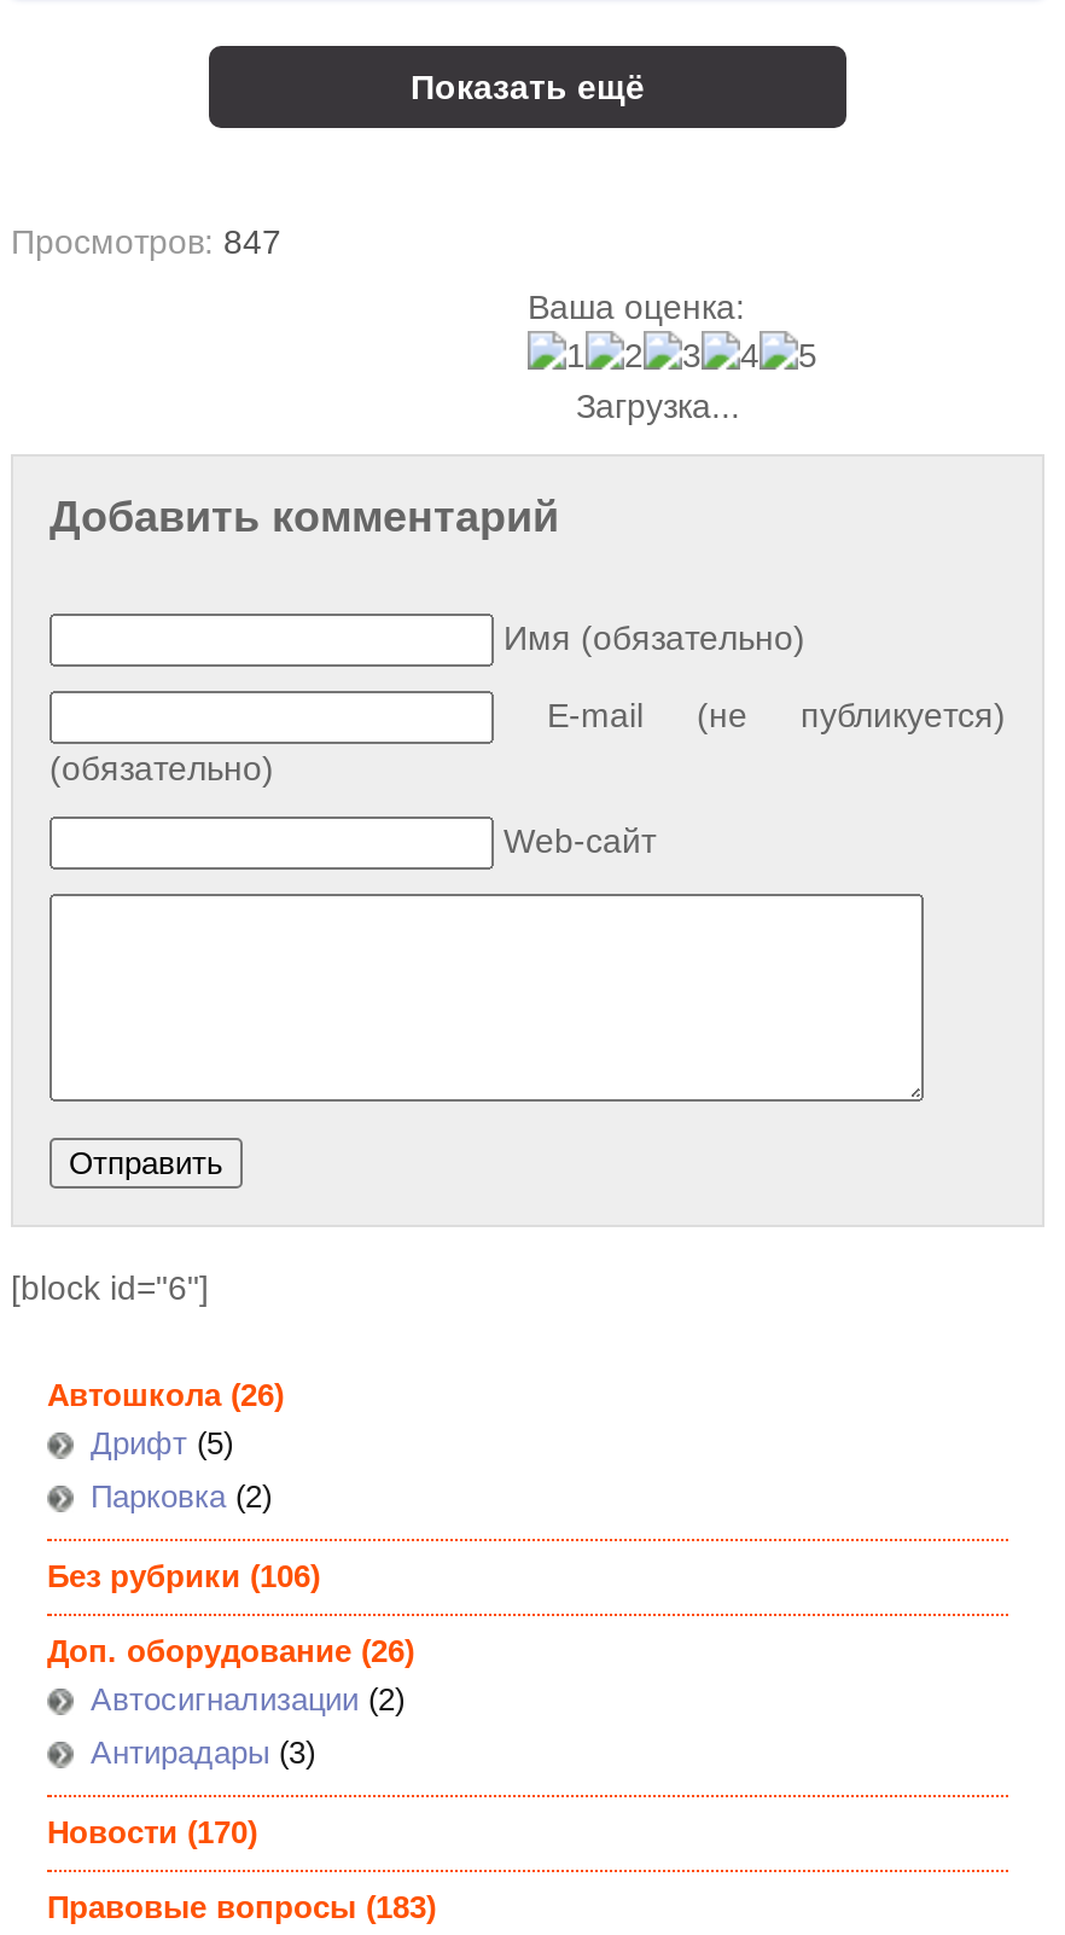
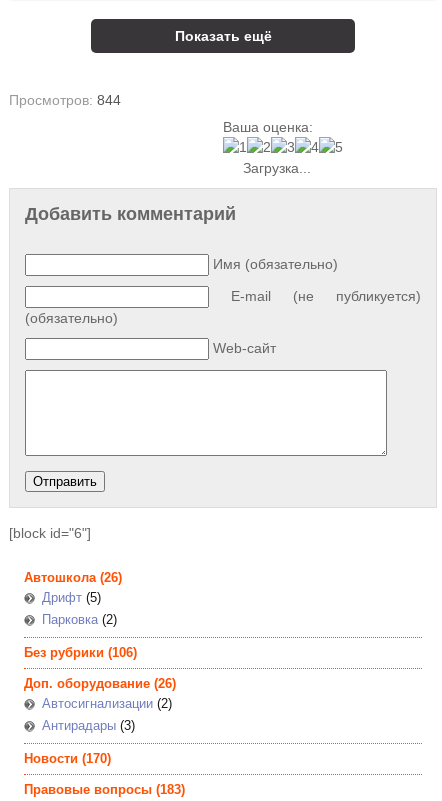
- Просмотров: 847
+ Просмотров: 844
